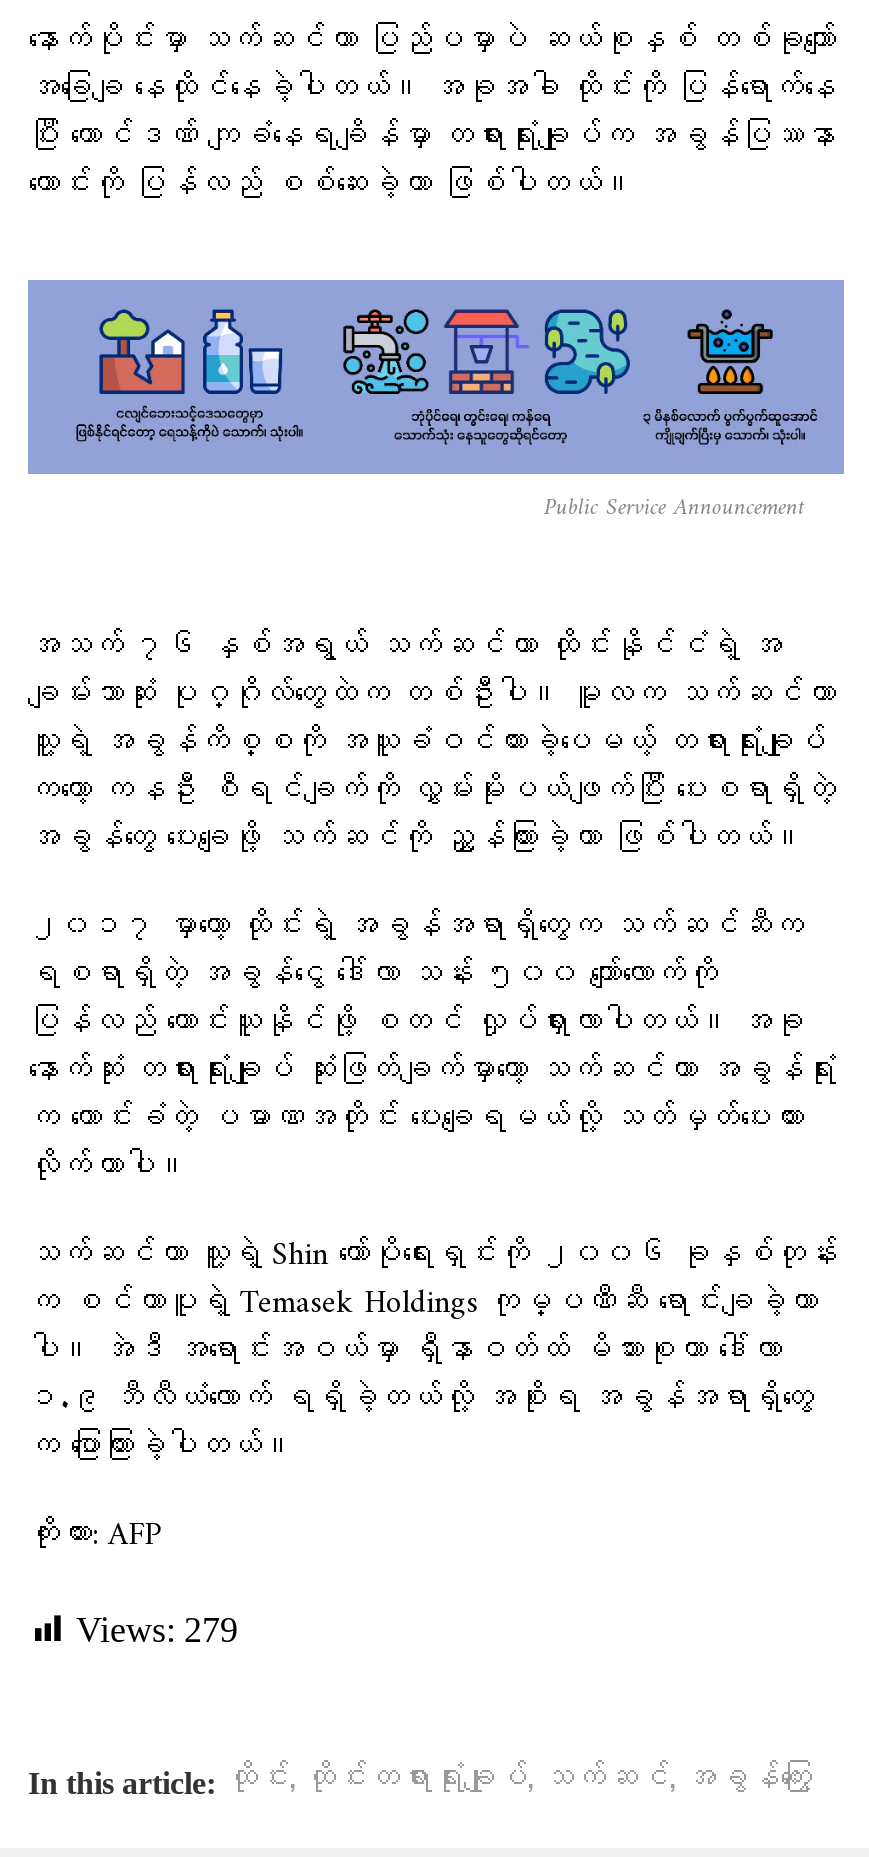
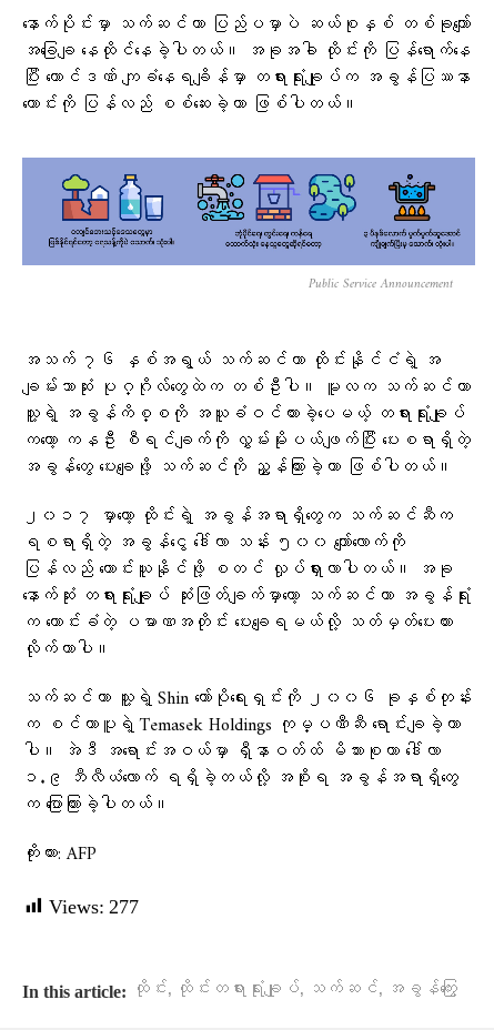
- Views: 279
+ Views: 277
